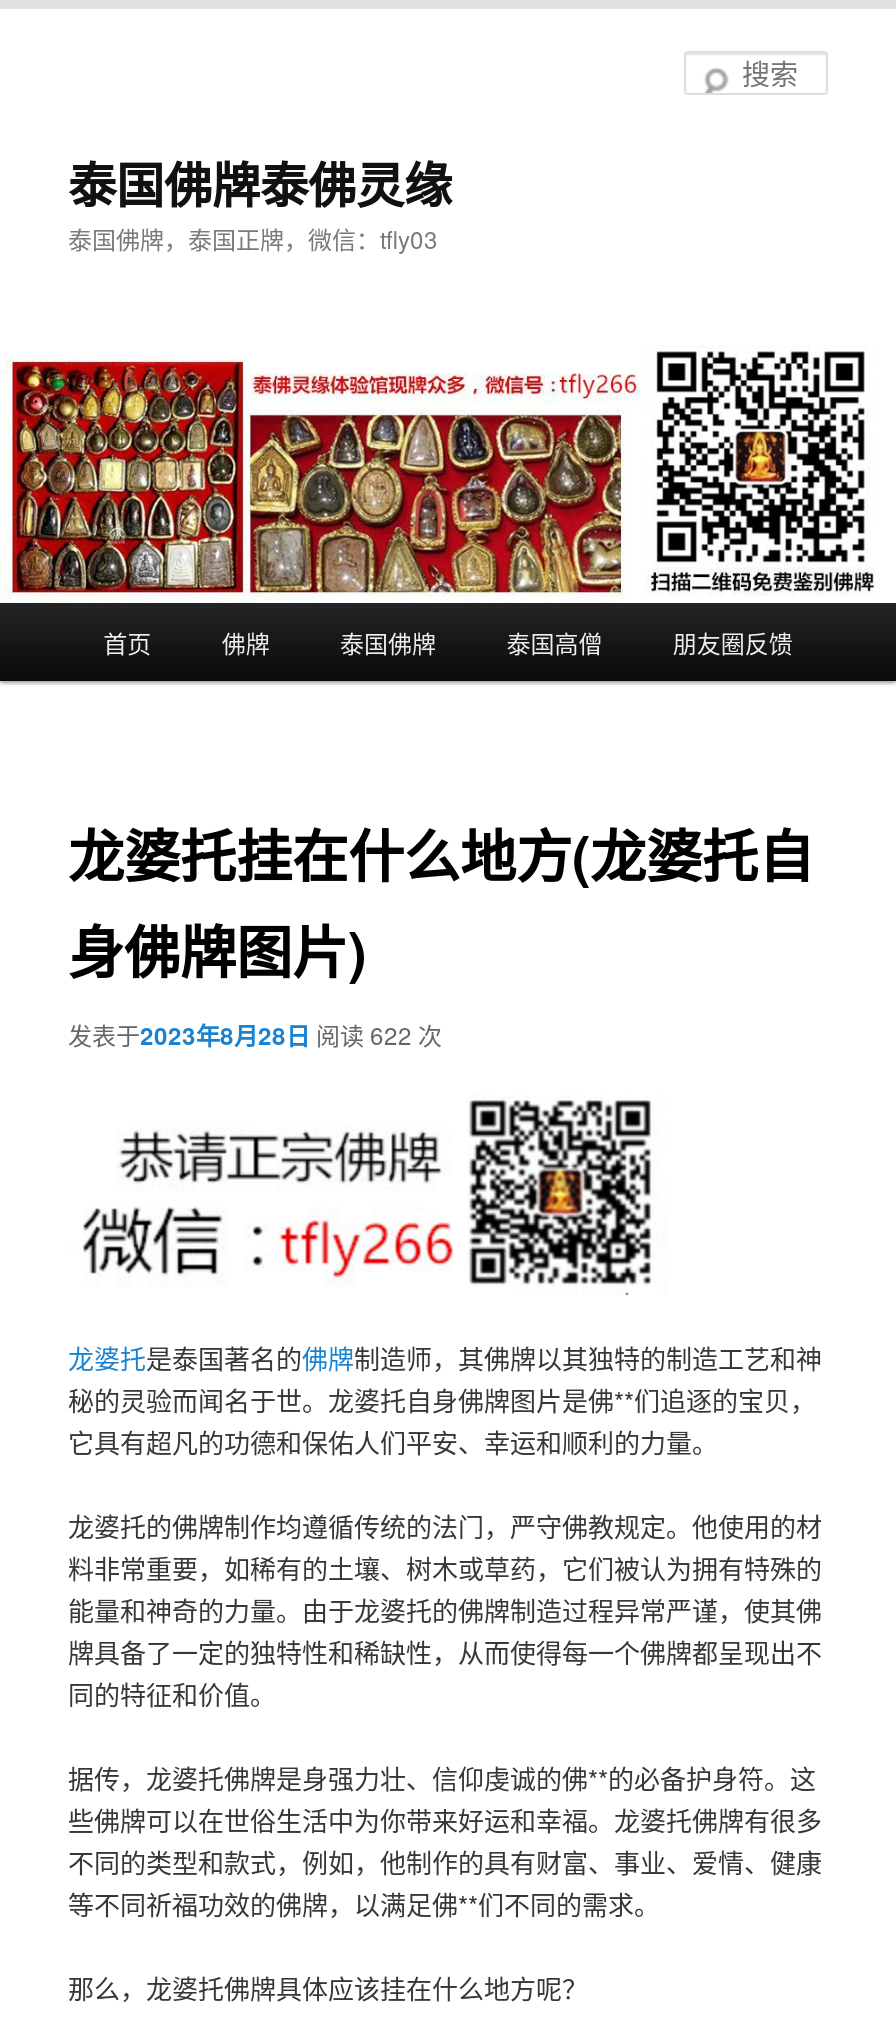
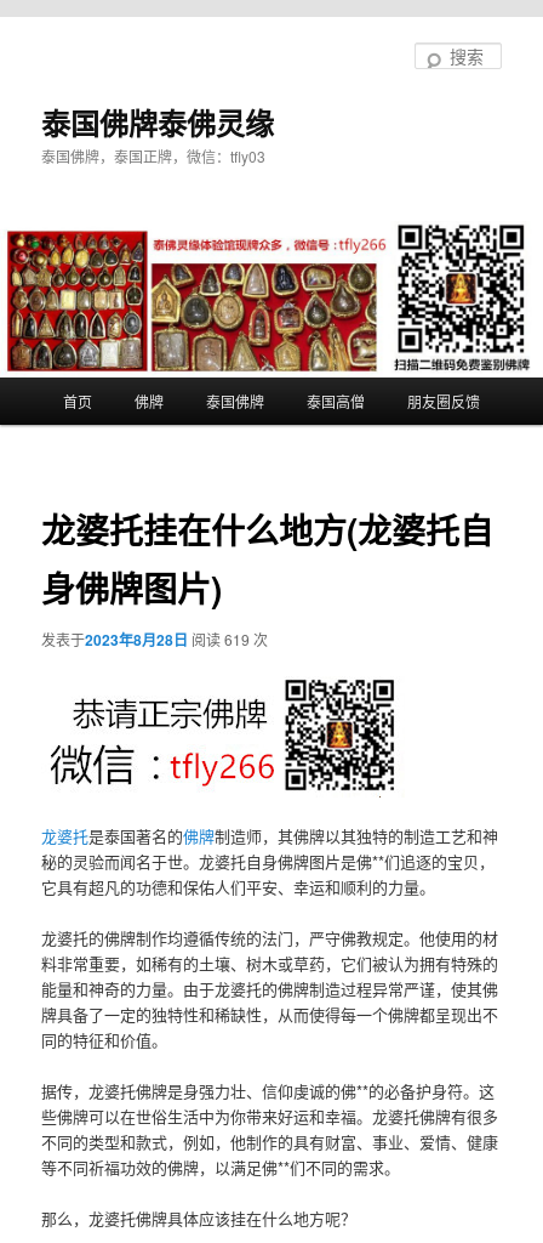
- 发表于2023年8月28日阅读 622 次
+ 发表于2023年8月28日阅读 619 次
